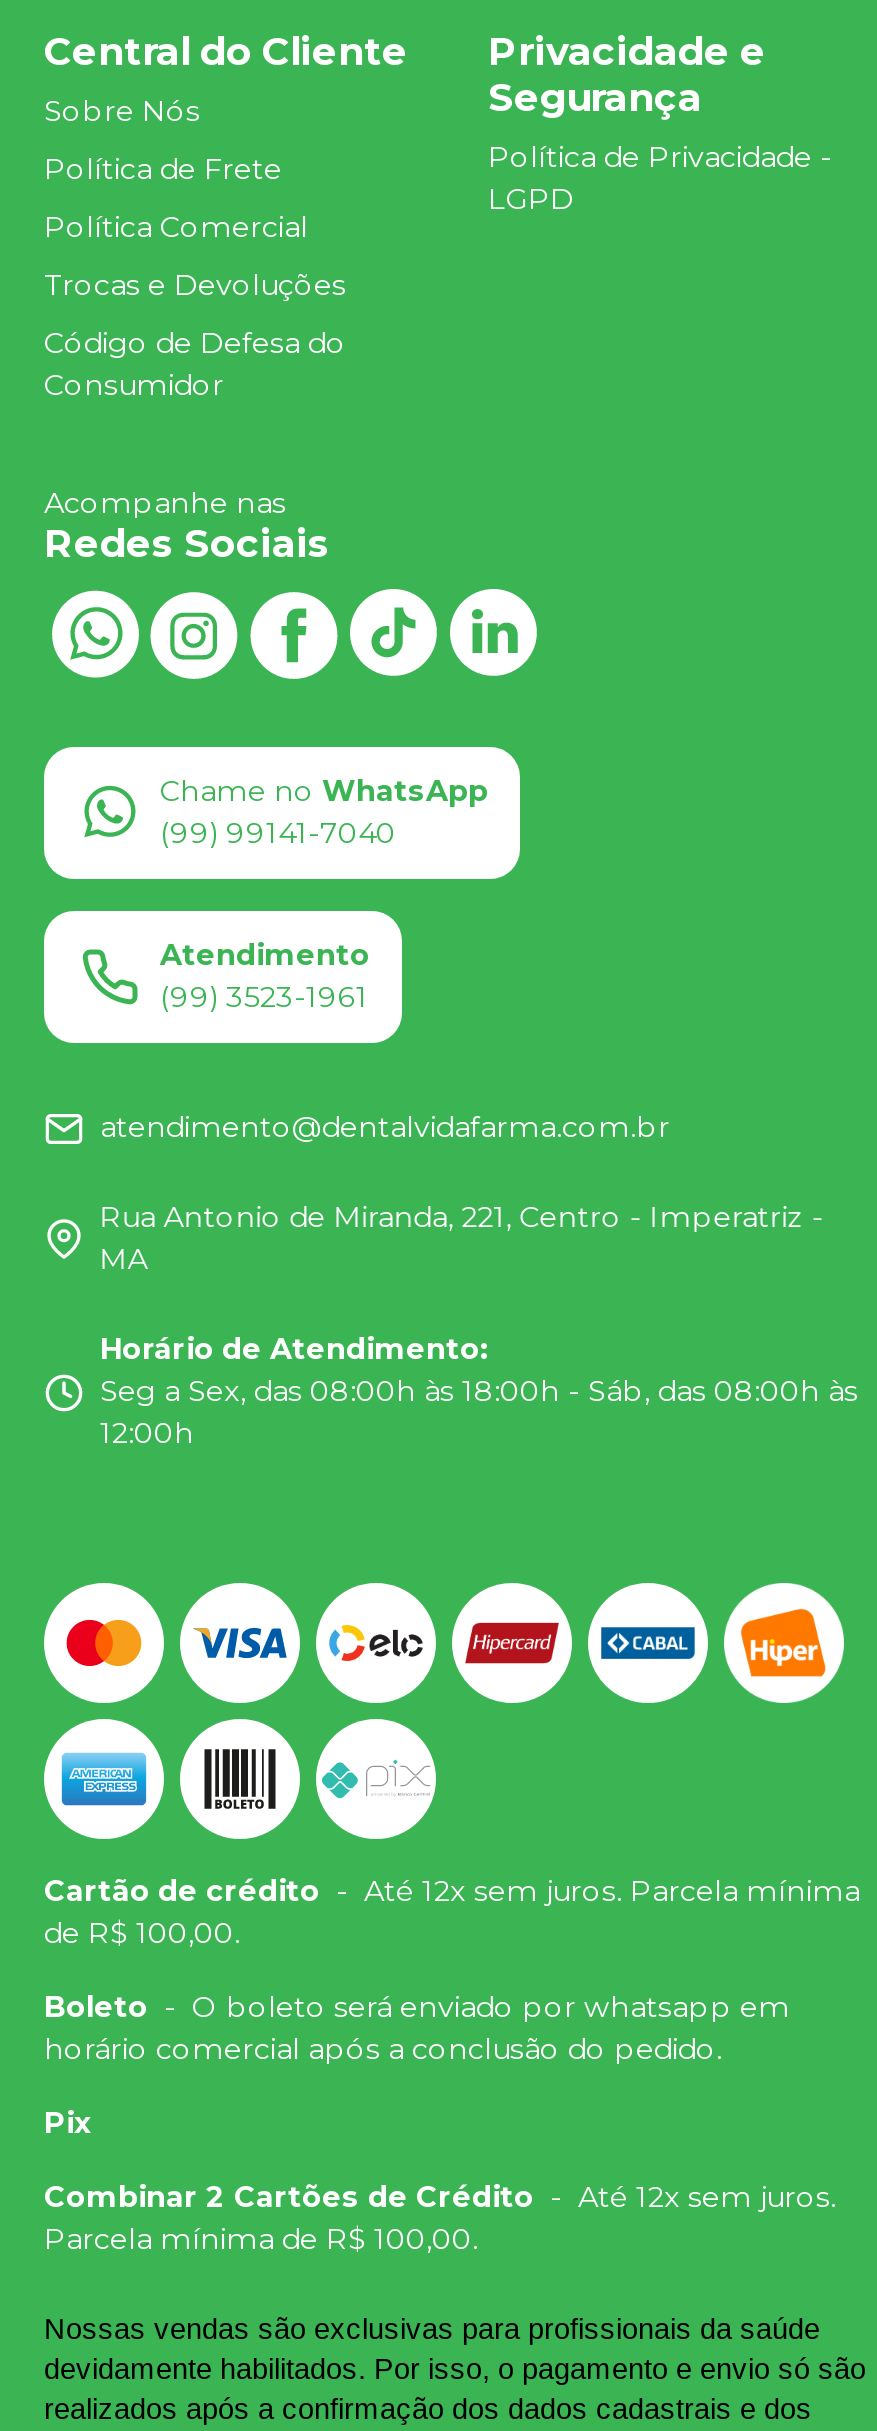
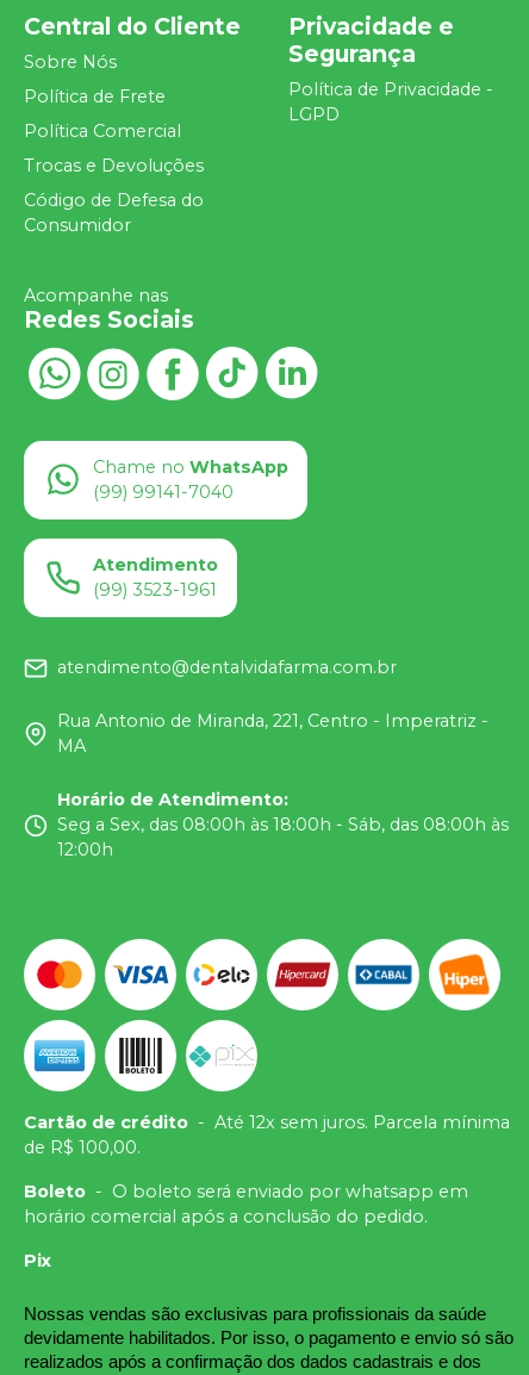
- Combinar 2 Cartões de Crédito - Até 12x sem juros.
- Parcela mínima de R$ 100,00.
